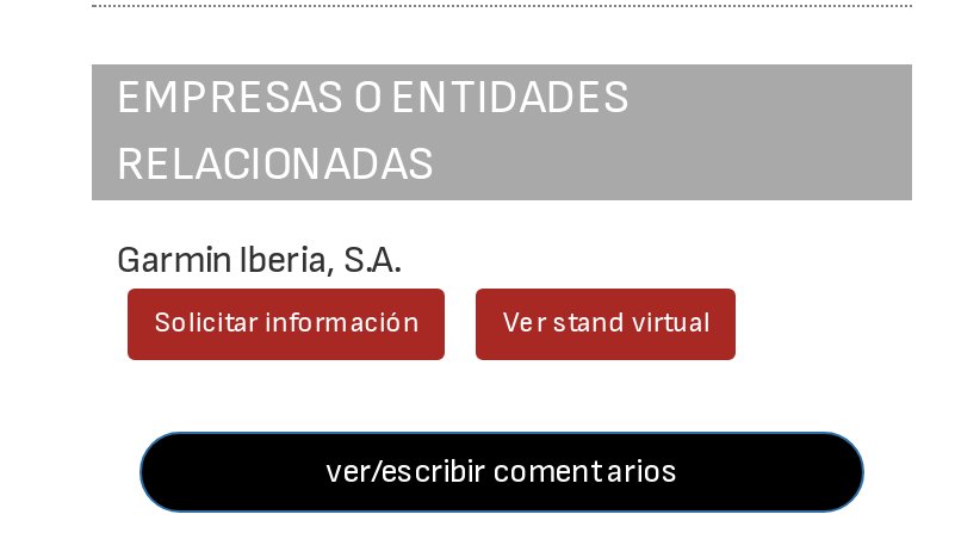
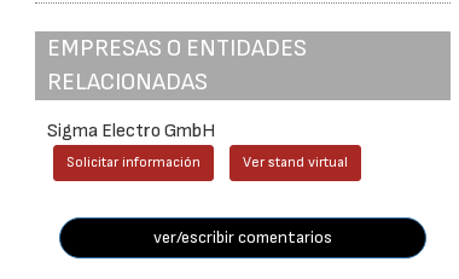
- Garmin Iberia, S.A.
+ Sigma Electro GmbH
